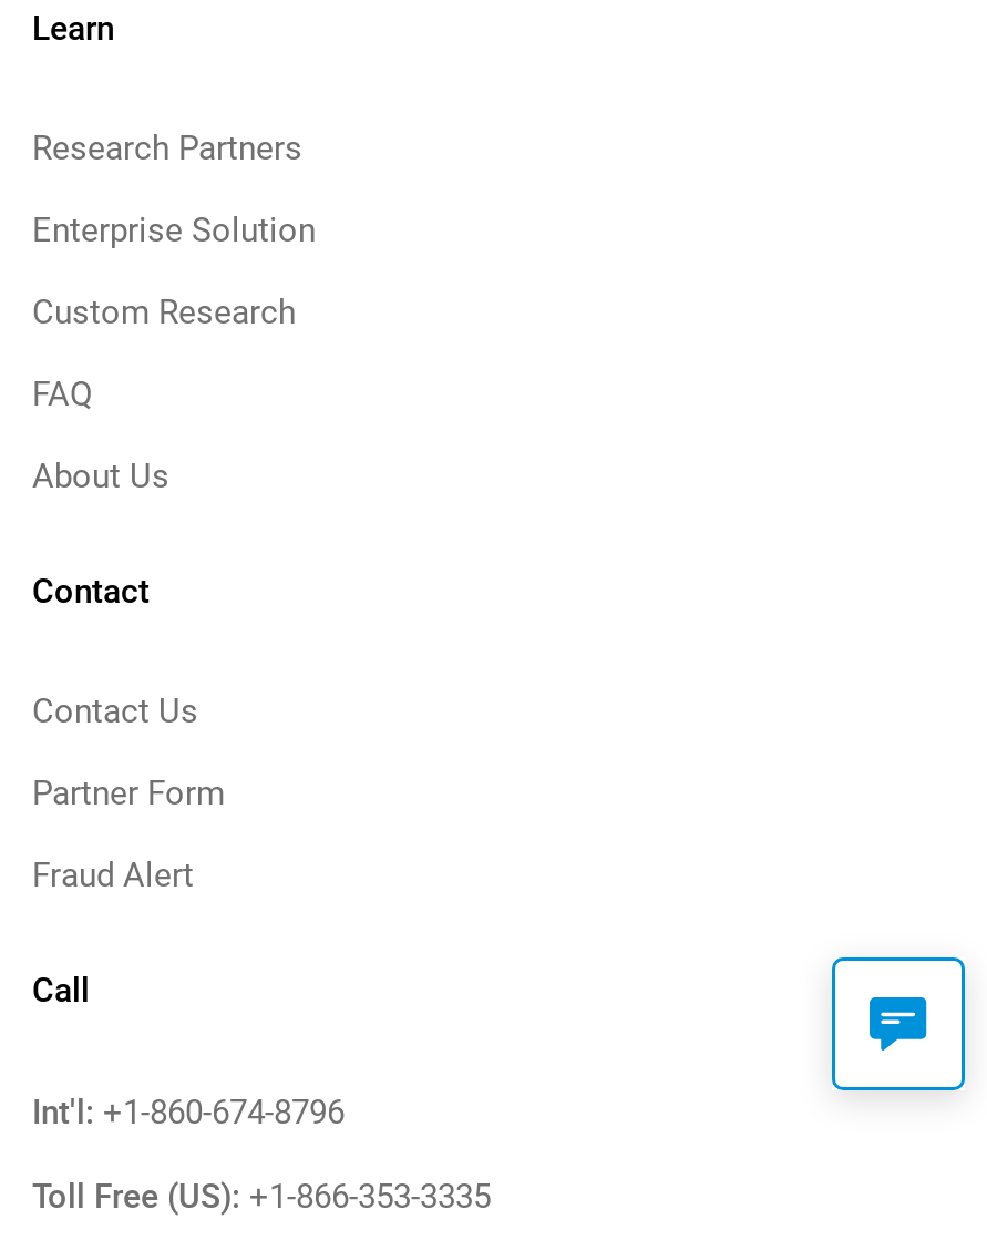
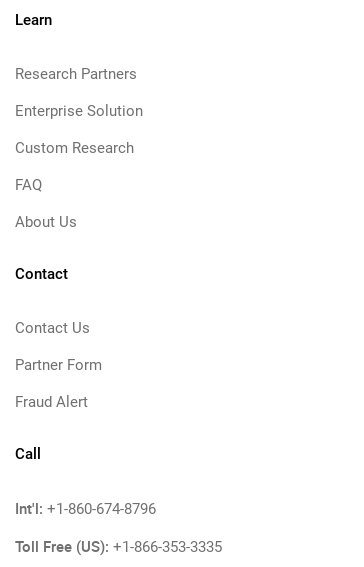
- [image]
